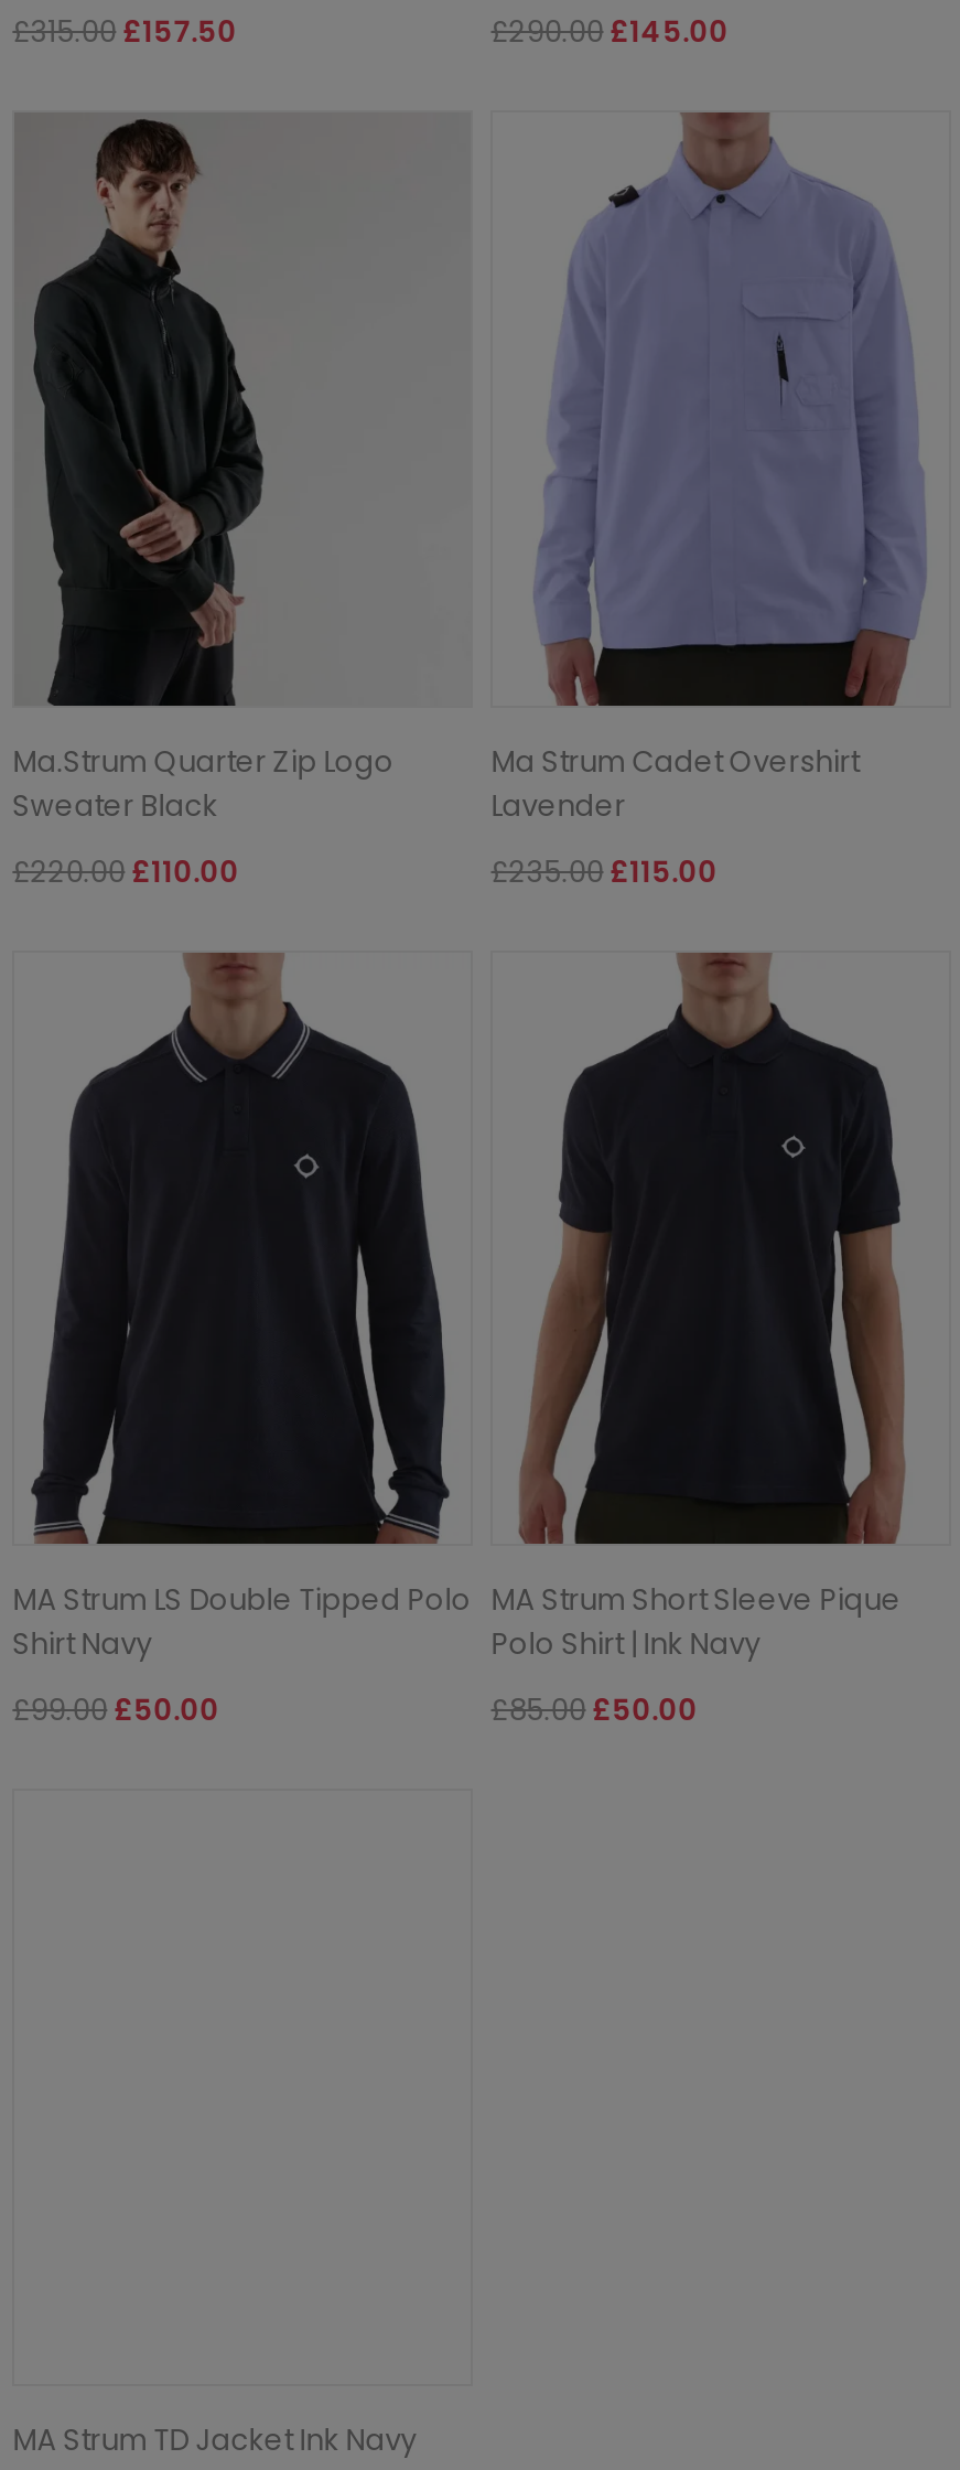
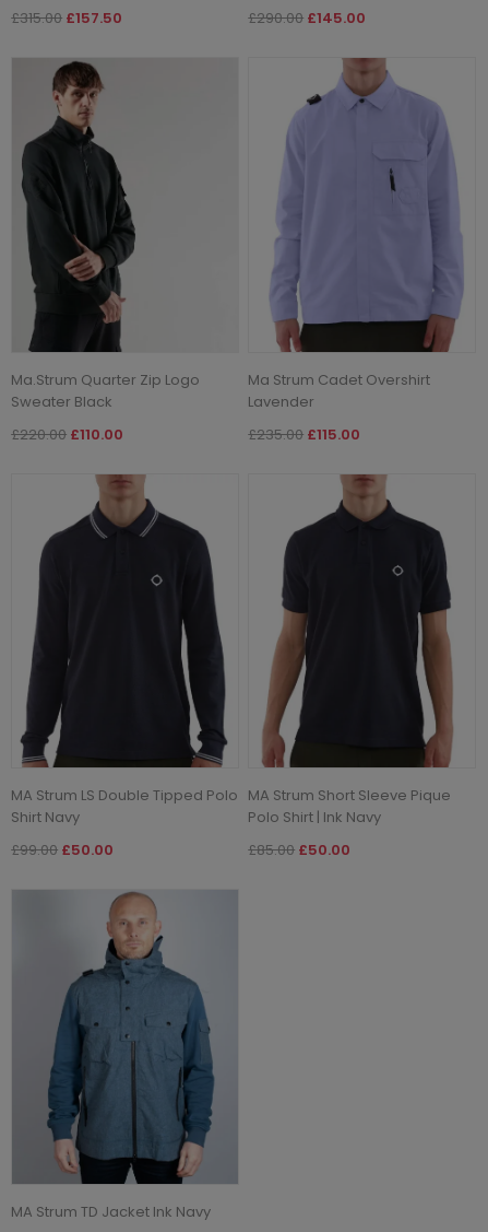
+ [image]
